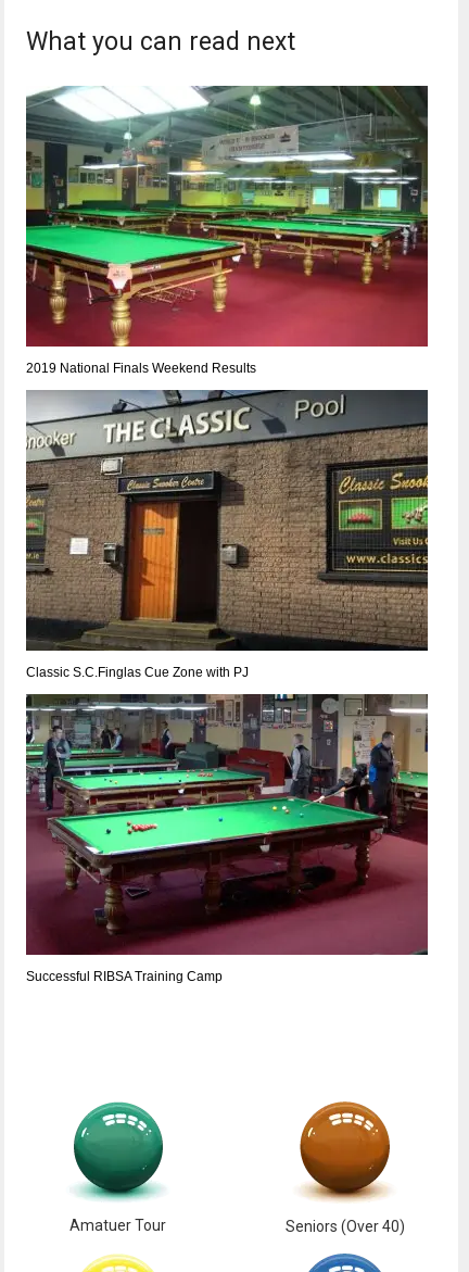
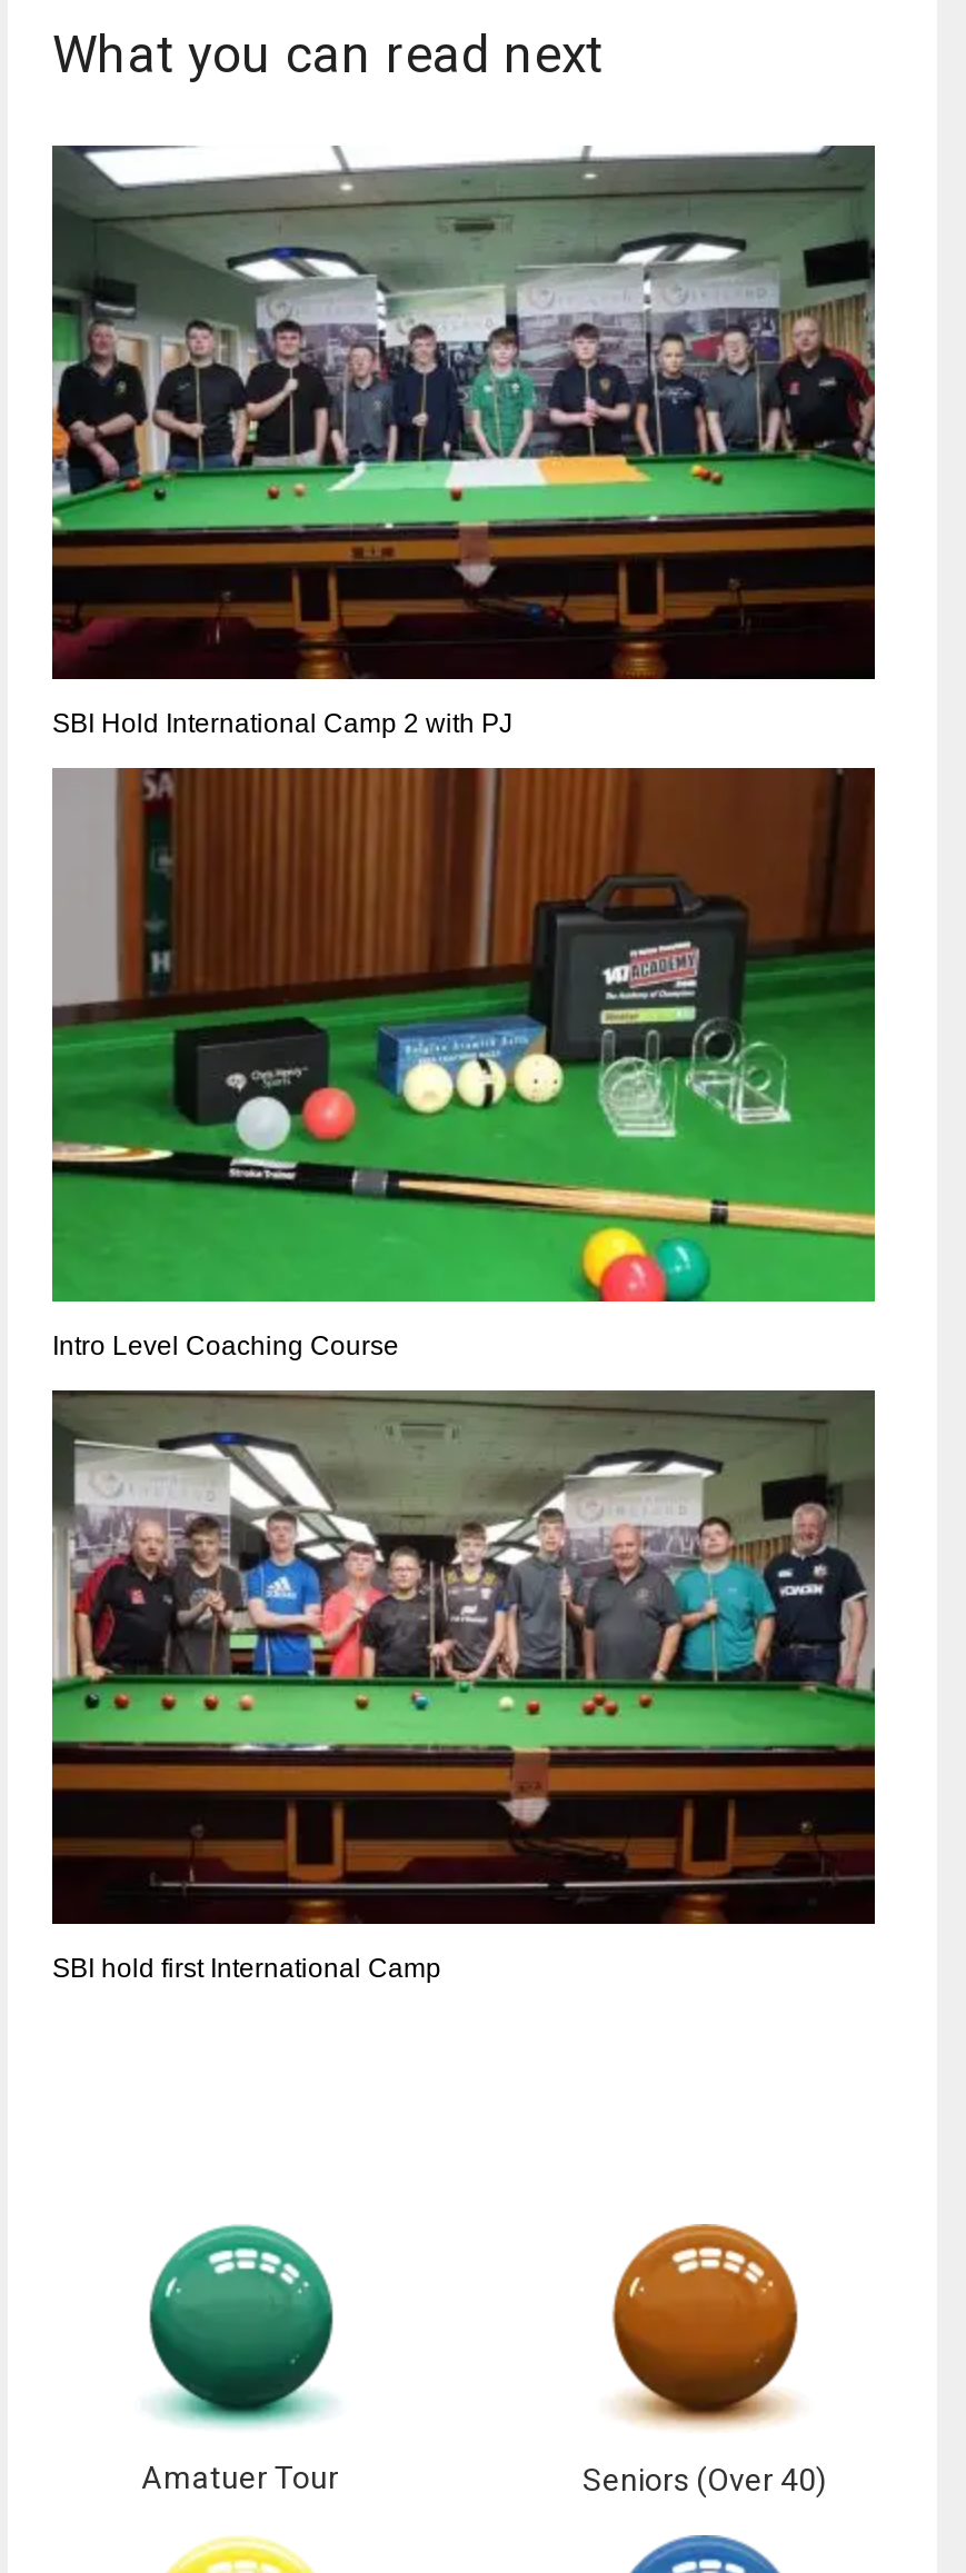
- [image]
- 2019 National Finals Weekend Results
+ [image]
+ SBI Hold International Camp 2 with PJ

- [image]
- Classic S.C.Finglas Cue Zone with PJ
+ [image]
+ Intro Level Coaching Course

- [image]
- Successful RIBSA Training Camp
+ [image]
+ SBI hold first International Camp
